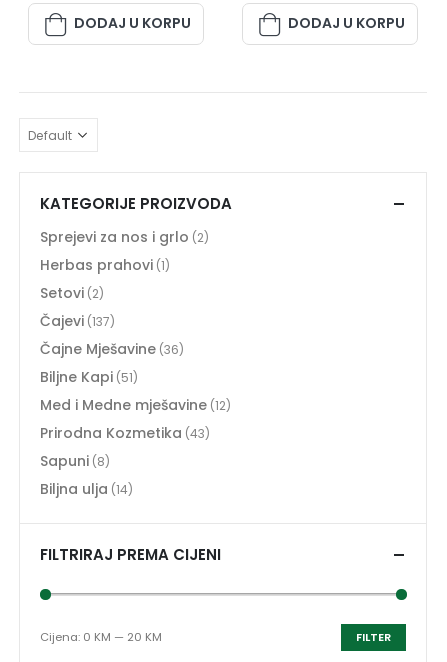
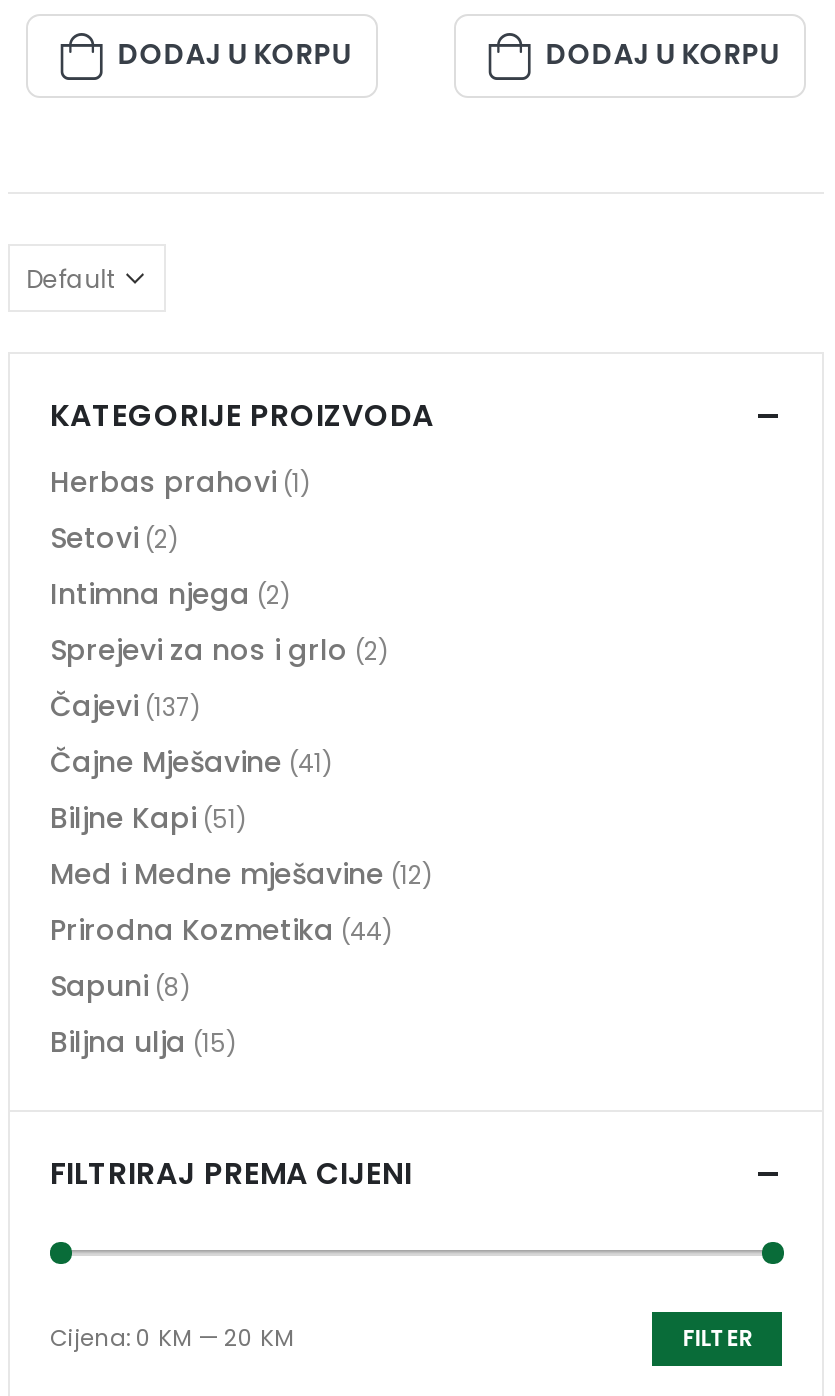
moved down: Sprejevi za nos i grlo (2)

moved up: Herbas prahovi (1) | Setovi (2)

+ Intimna njega (2)

- Čajne Mješavine (36)
+ Čajne Mješavine (41)

- Prirodna Kozmetika (43)
+ Prirodna Kozmetika (44)

- Biljna ulja (14)
+ Biljna ulja (15)
